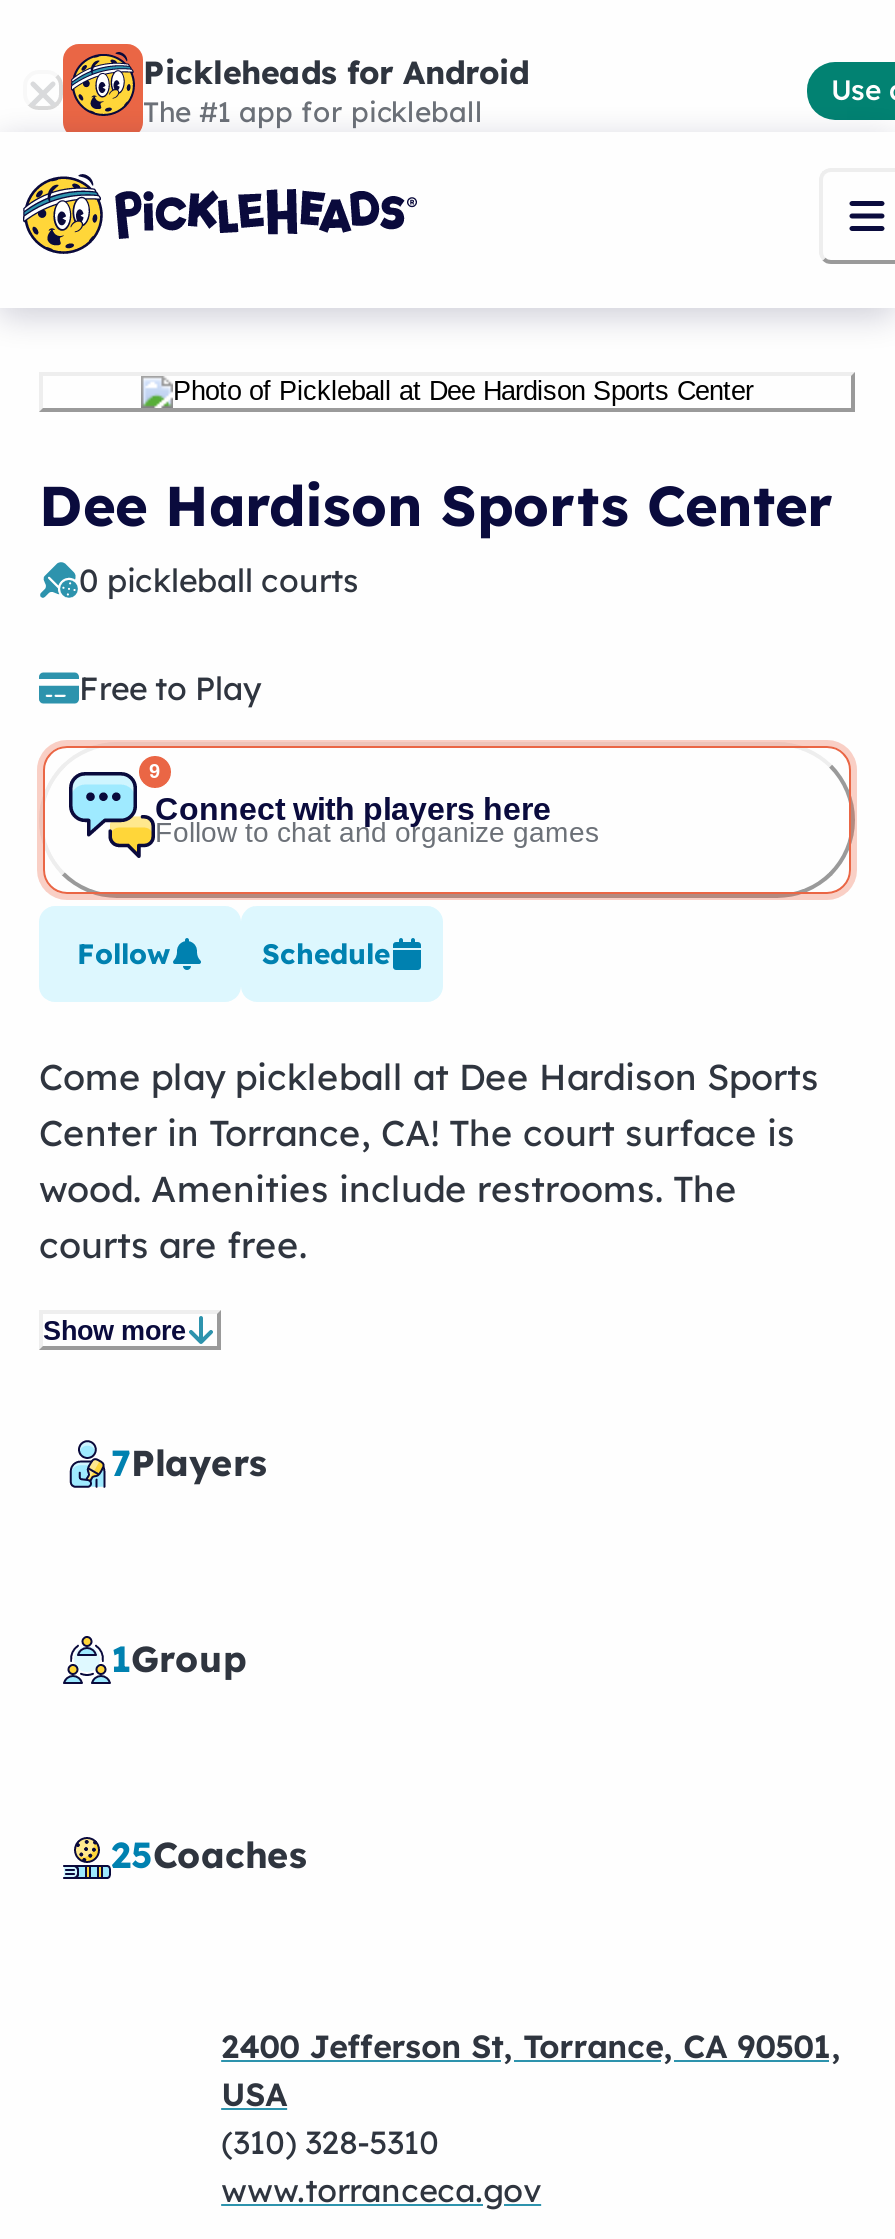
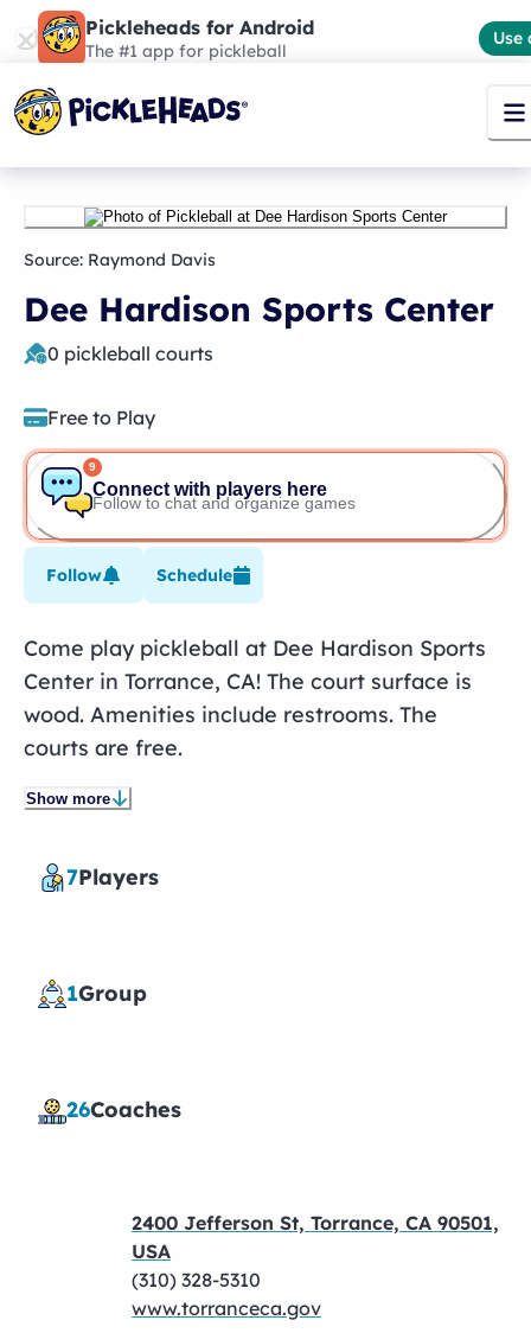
+ Source: Raymond Davis

- 25Coaches
+ 26Coaches
